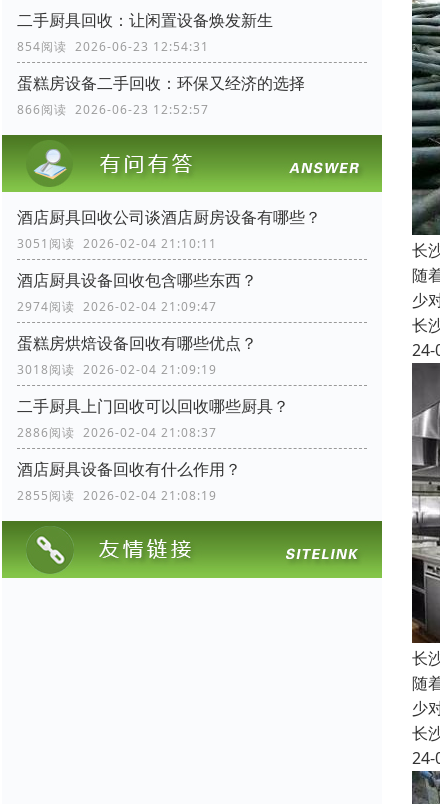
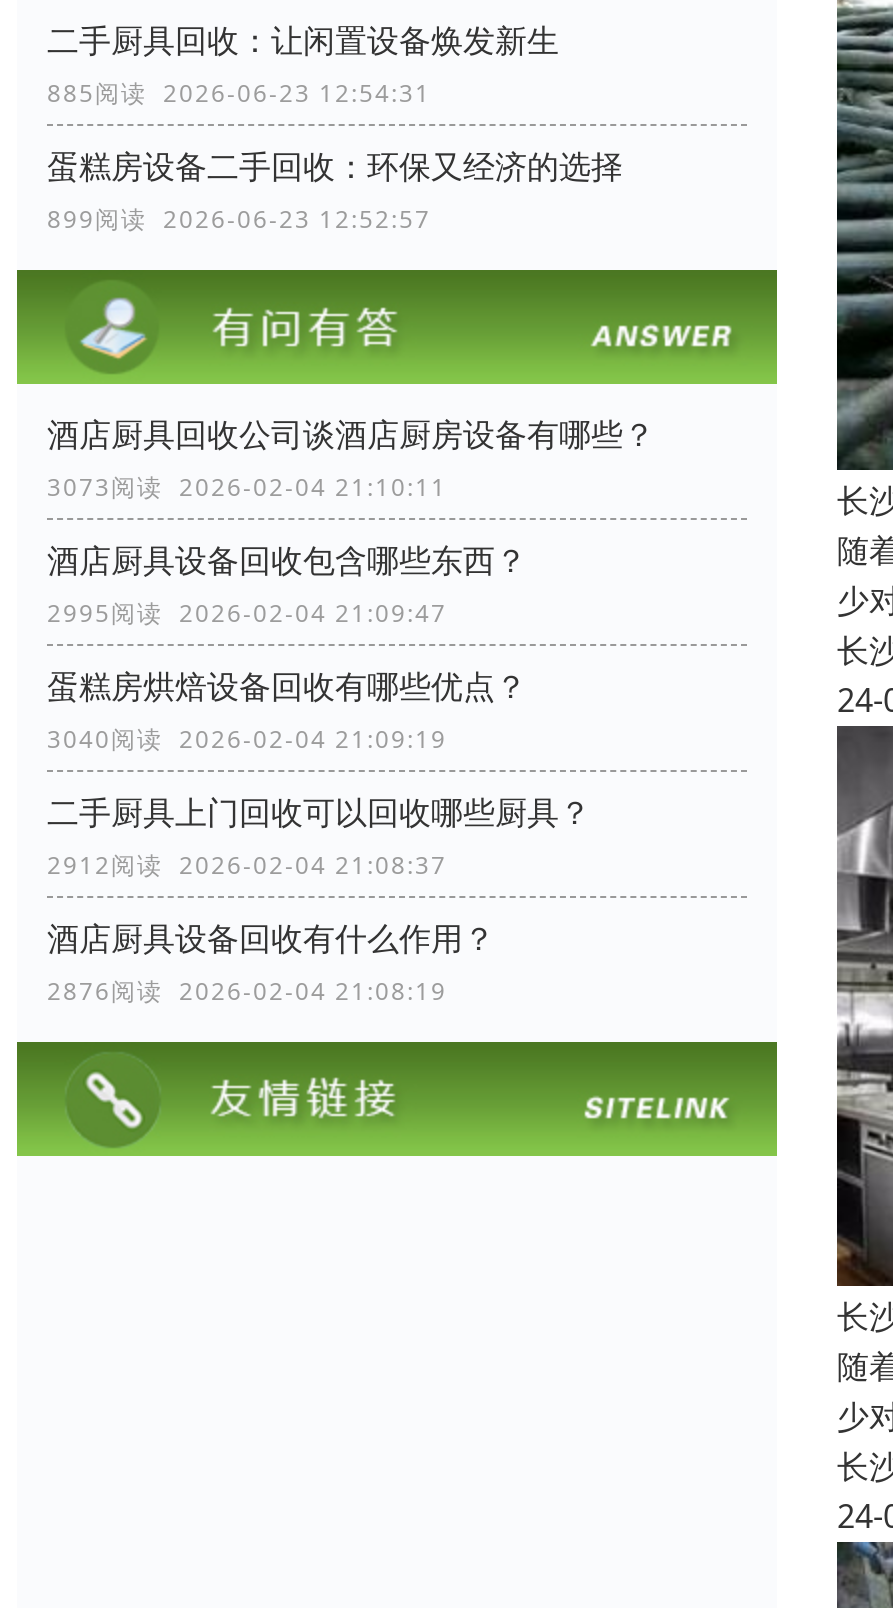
- 854阅读 2026-06-23 12:54:31
+ 885阅读 2026-06-23 12:54:31

- 866阅读 2026-06-23 12:52:57
+ 899阅读 2026-06-23 12:52:57

- 3051阅读 2026-02-04 21:10:11
+ 3073阅读 2026-02-04 21:10:11

- 2974阅读 2026-02-04 21:09:47
+ 2995阅读 2026-02-04 21:09:47

- 3018阅读 2026-02-04 21:09:19
+ 3040阅读 2026-02-04 21:09:19

- 2886阅读 2026-02-04 21:08:37
+ 2912阅读 2026-02-04 21:08:37

- 2855阅读 2026-02-04 21:08:19
+ 2876阅读 2026-02-04 21:08:19
